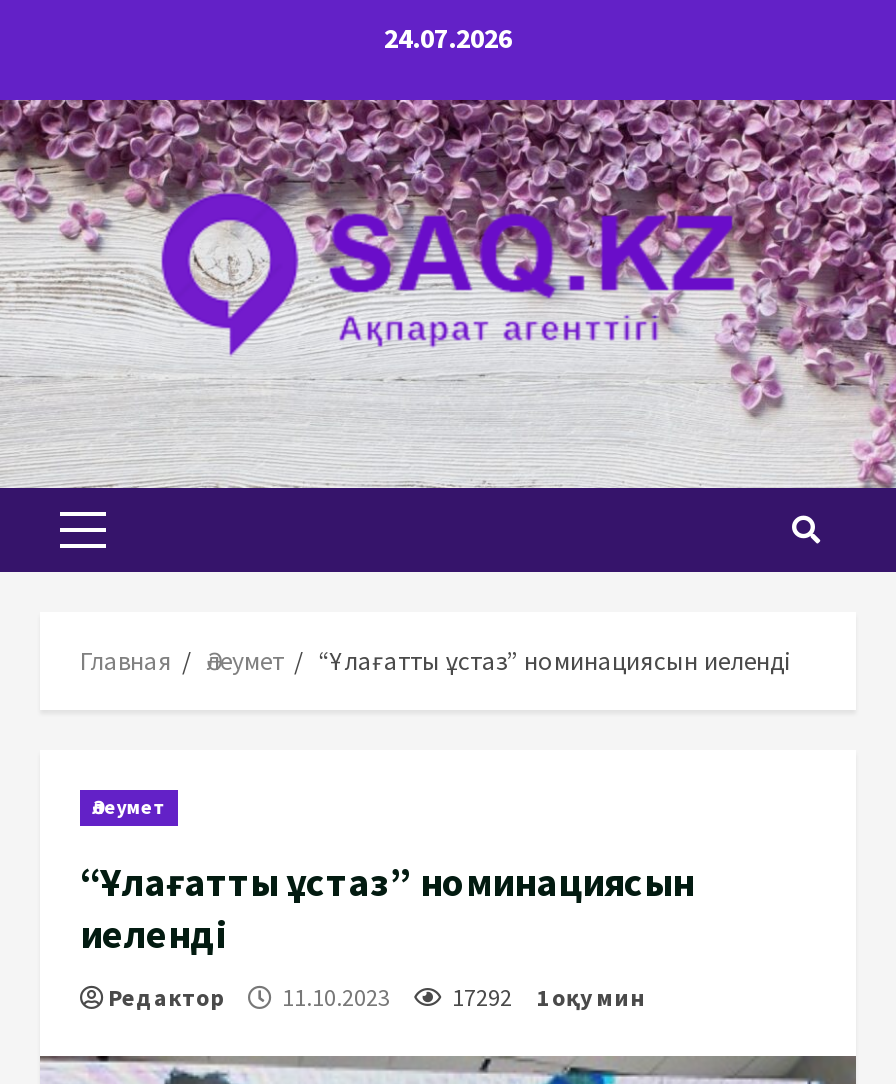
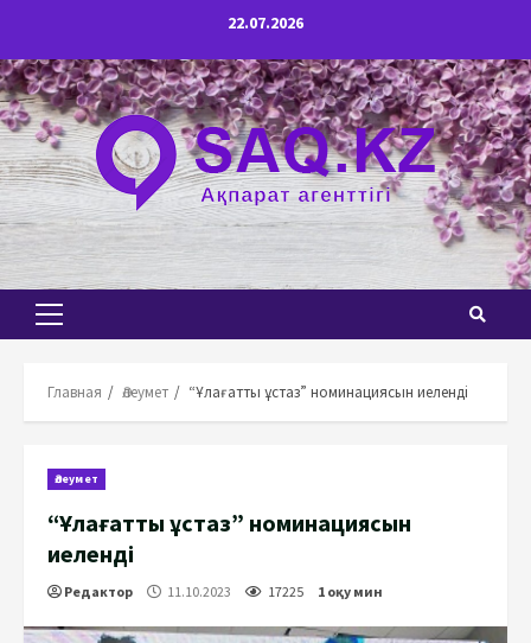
- 24.07.2026
+ 22.07.2026

- Редактор 11.10.2023 17292 1 оқу мин
+ Редактор 11.10.2023 17225 1 оқу мин
